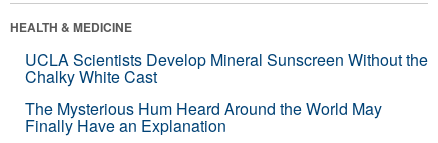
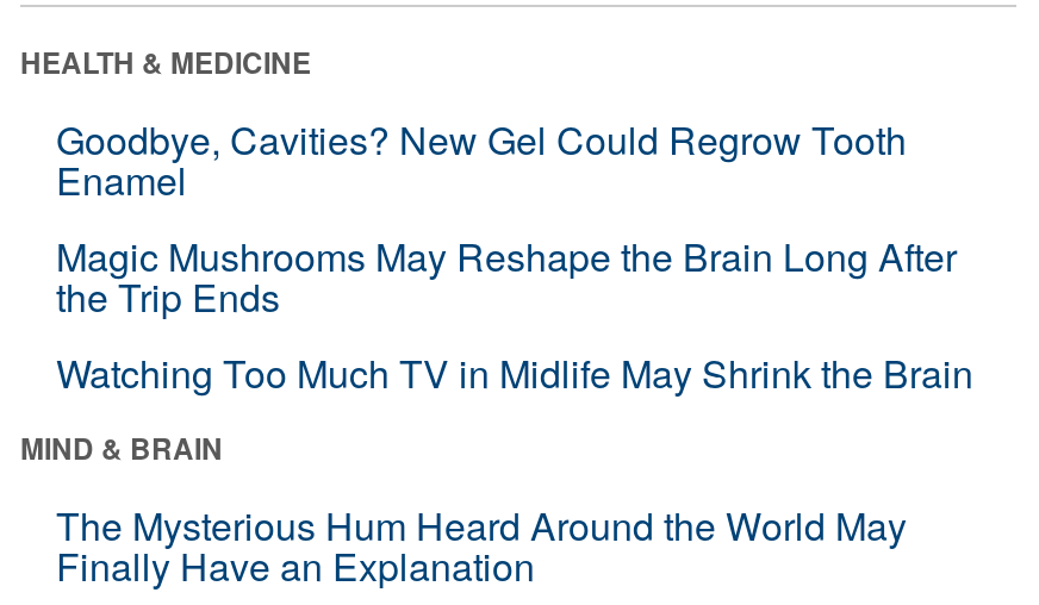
- UCLA Scientists Develop Mineral Sunscreen Without the
- Chalky White Cast
+ Goodbye, Cavities? New Gel Could Regrow Tooth
+ Enamel
+ Magic Mushrooms May Reshape the Brain Long After
+ the Trip Ends
+ Watching Too Much TV in Midlife May Shrink the Brain
+ MIND & BRAIN
